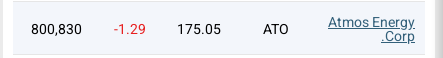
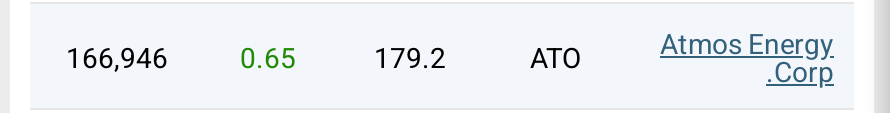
- 800,830
+ 166,946

- -1.29
+ 0.65

- 175.05
+ 179.2
